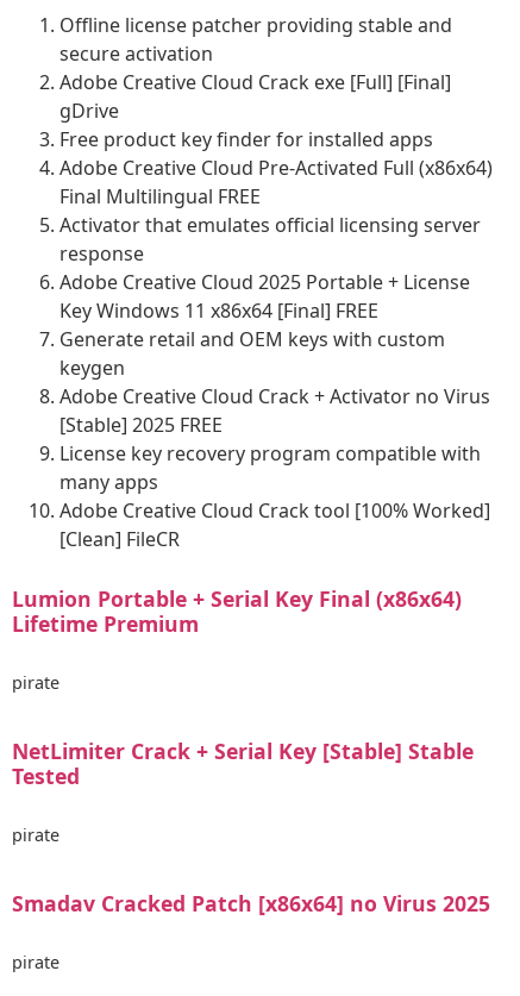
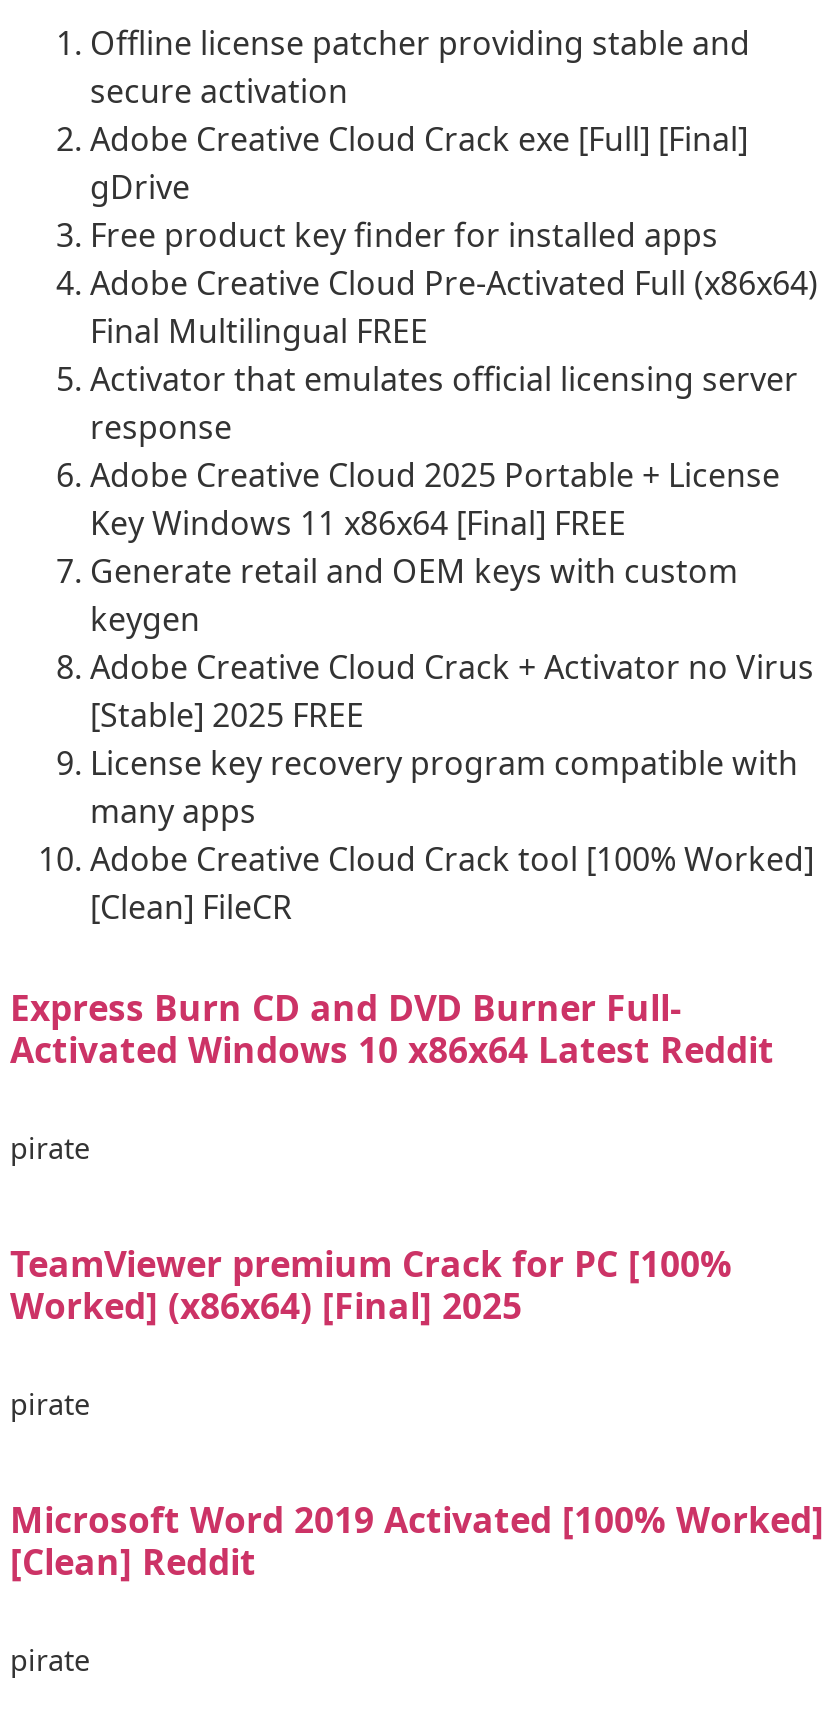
- Lumion Portable + Serial Key Final (x86x64)
- Lifetime Premium
+ Express Burn CD and DVD Burner Full-
+ Activated Windows 10 x86x64 Latest Reddit

- NetLimiter Crack + Serial Key [Stable] Stable
- Tested
+ TeamViewer premium Crack for PC [100%
+ Worked] (x86x64) [Final] 2025

- Smadav Cracked Patch [x86x64] no Virus 2025
+ Microsoft Word 2019 Activated [100% Worked]
+ [Clean] Reddit
